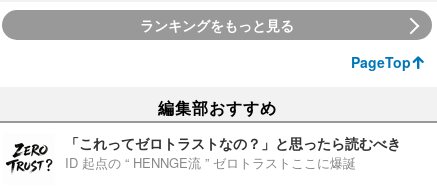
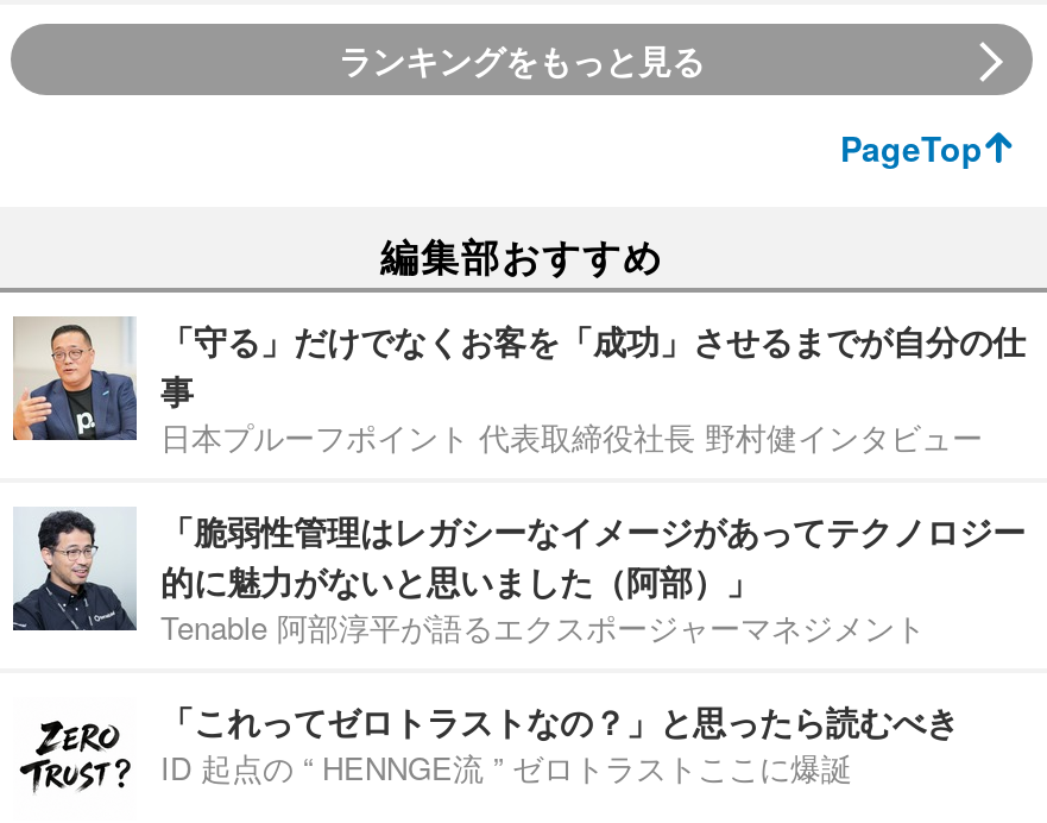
+ [image]
+ 「守る」だけでなくお客を「成功」させるまでが自分の仕
+ 事
+ 日本プルーフポイント 代表取締役社長 野村健インタビュー
+ 「脆弱性管理はレガシーなイメージがあってテクノロジー
+ 的に魅力がないと思いました（阿部）」
+ Tenable 阿部淳平が語るエクスポージャーマネジメント

+ [image]
